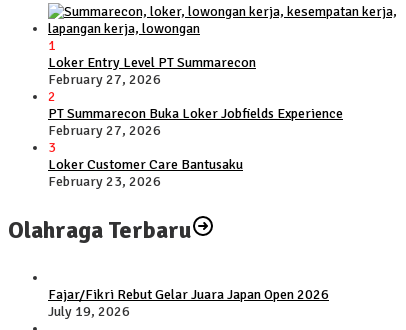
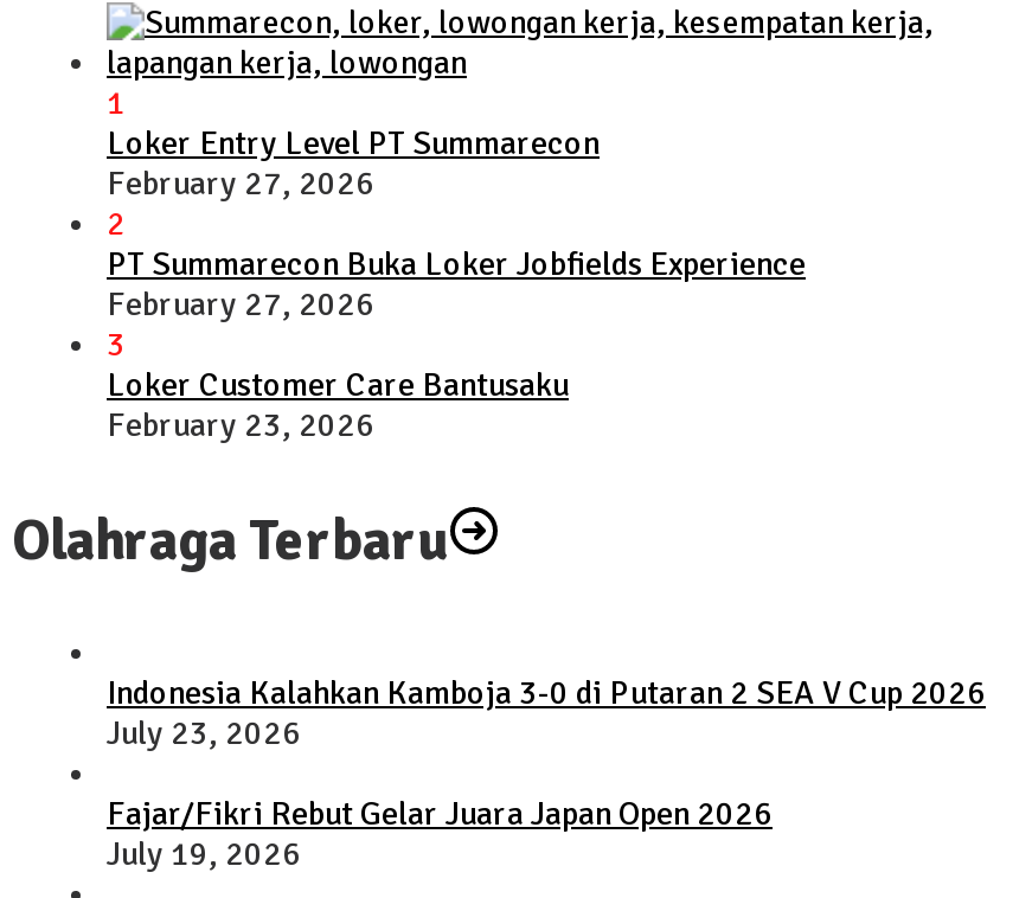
+ Indonesia Kalahkan Kamboja 3-0 di Putaran 2 SEA V Cup 2026
+ July 23, 2026
